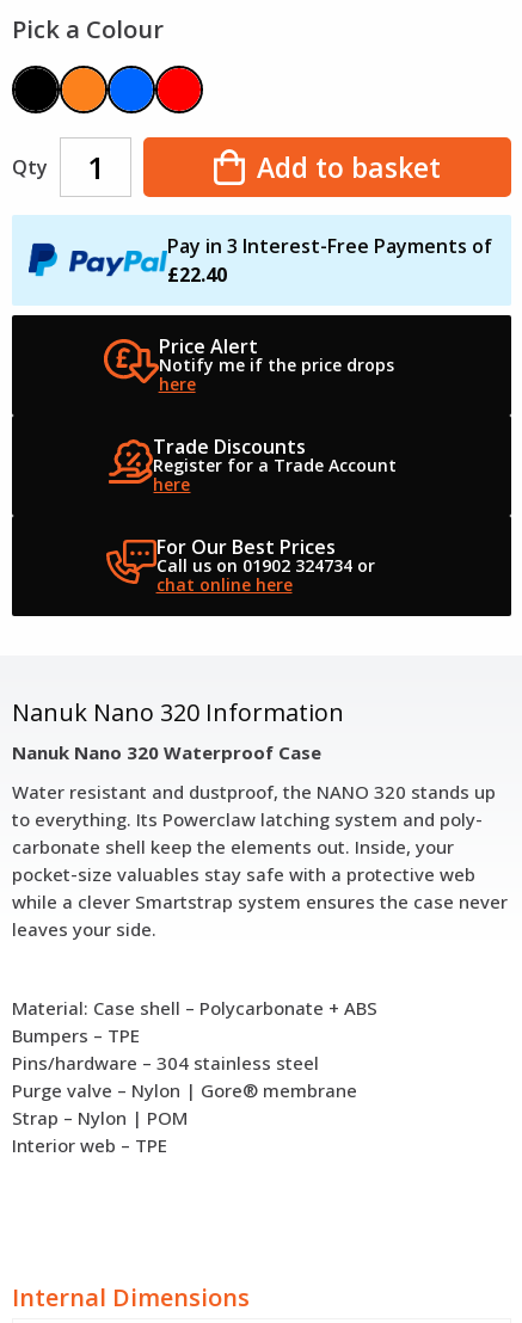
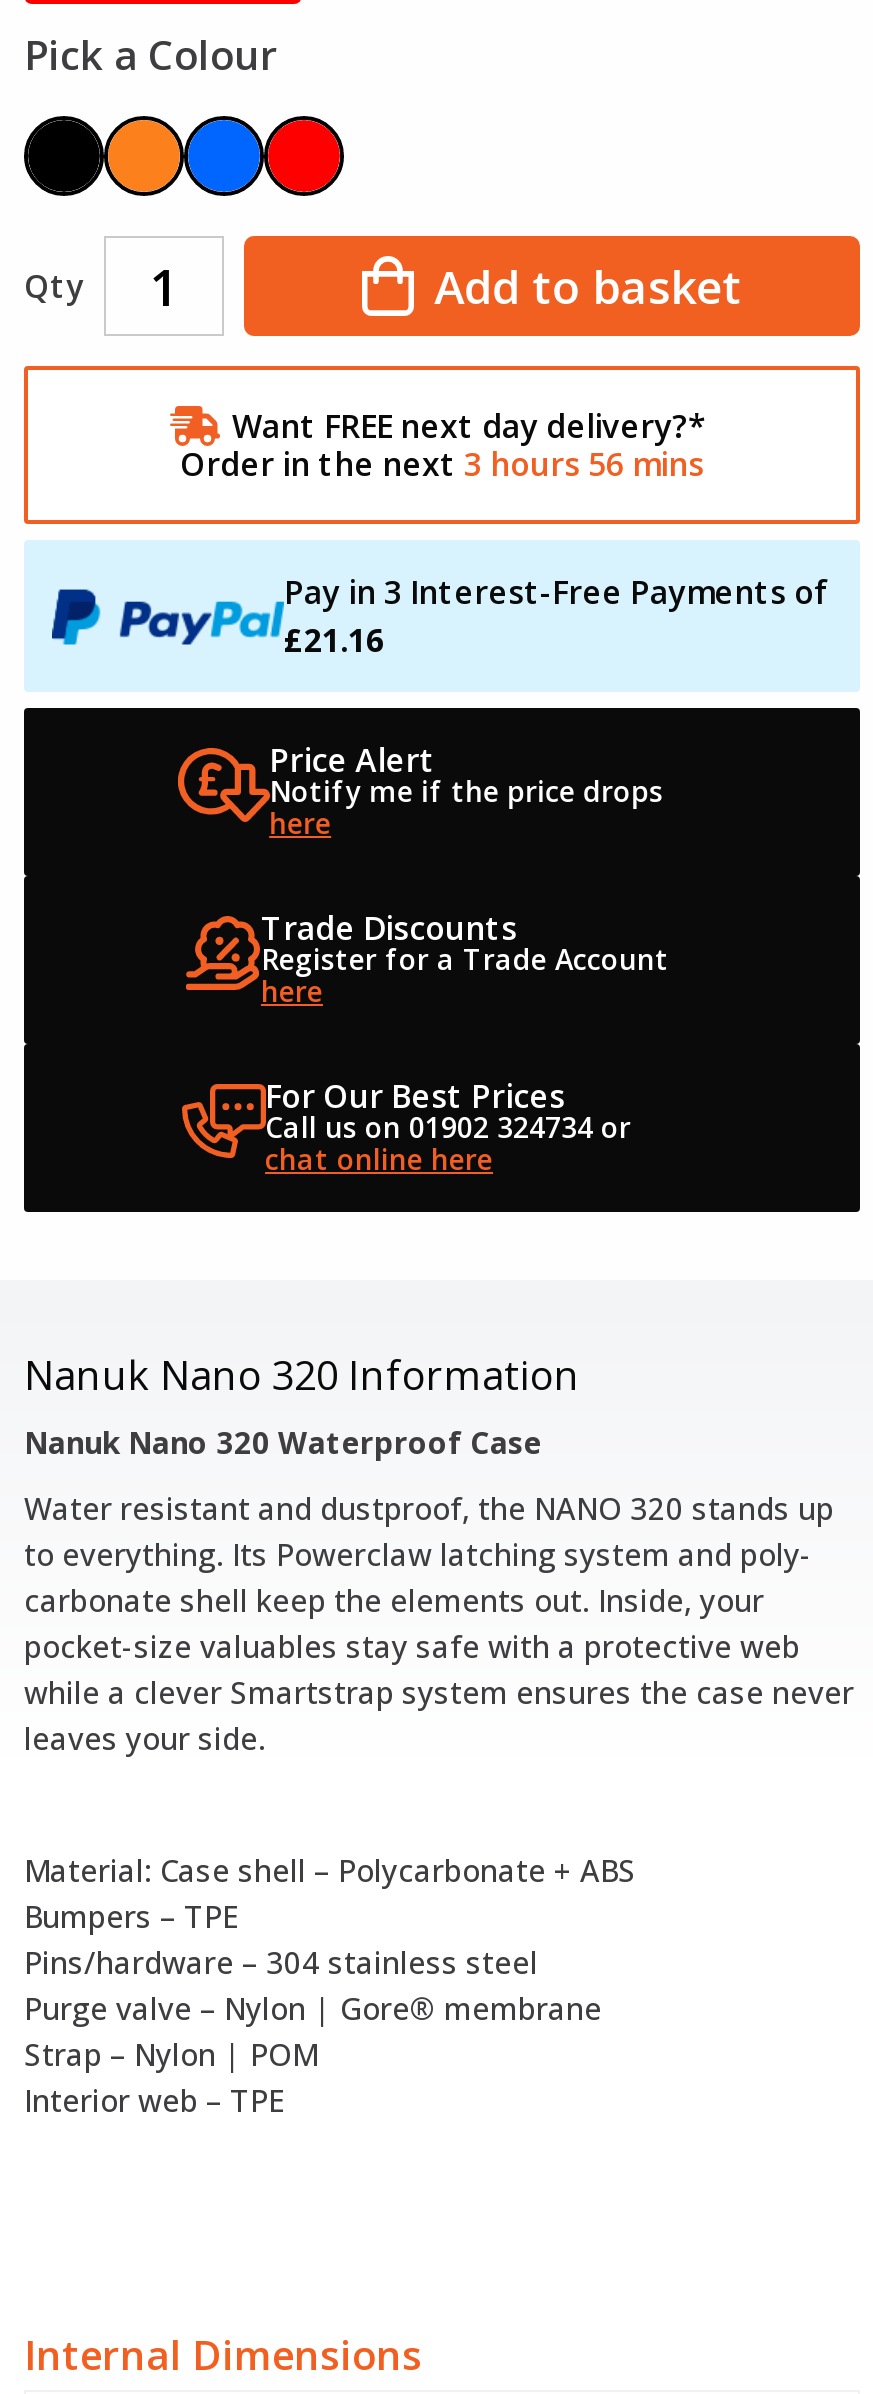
+ [image]
+ Want FREE next day delivery?*
+ Order in the next 3 hours 56 mins

- £22.40
+ £21.16
